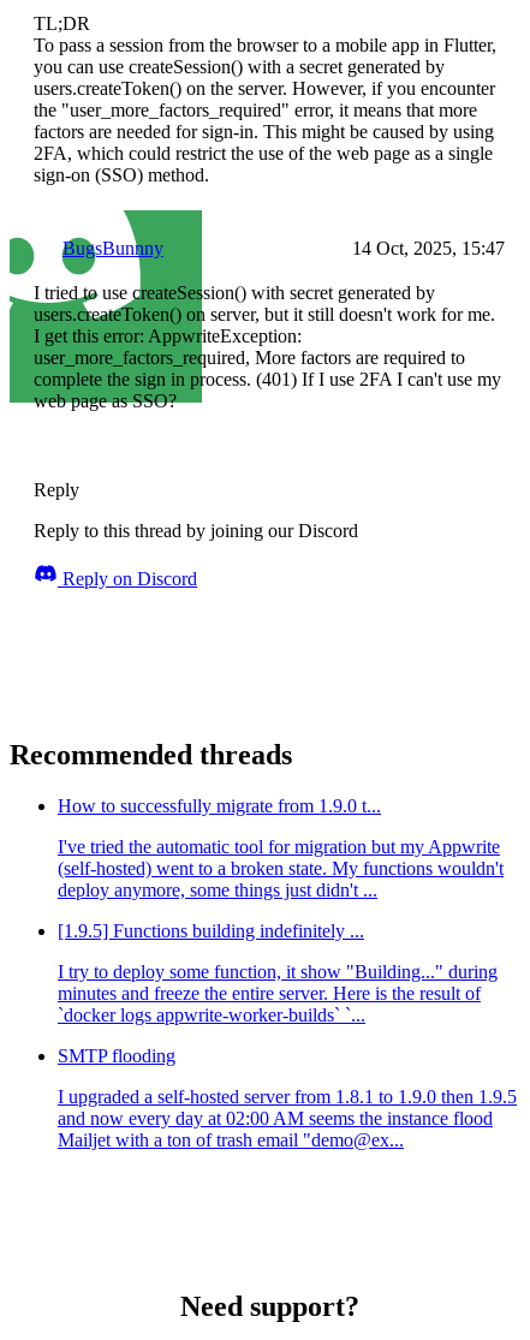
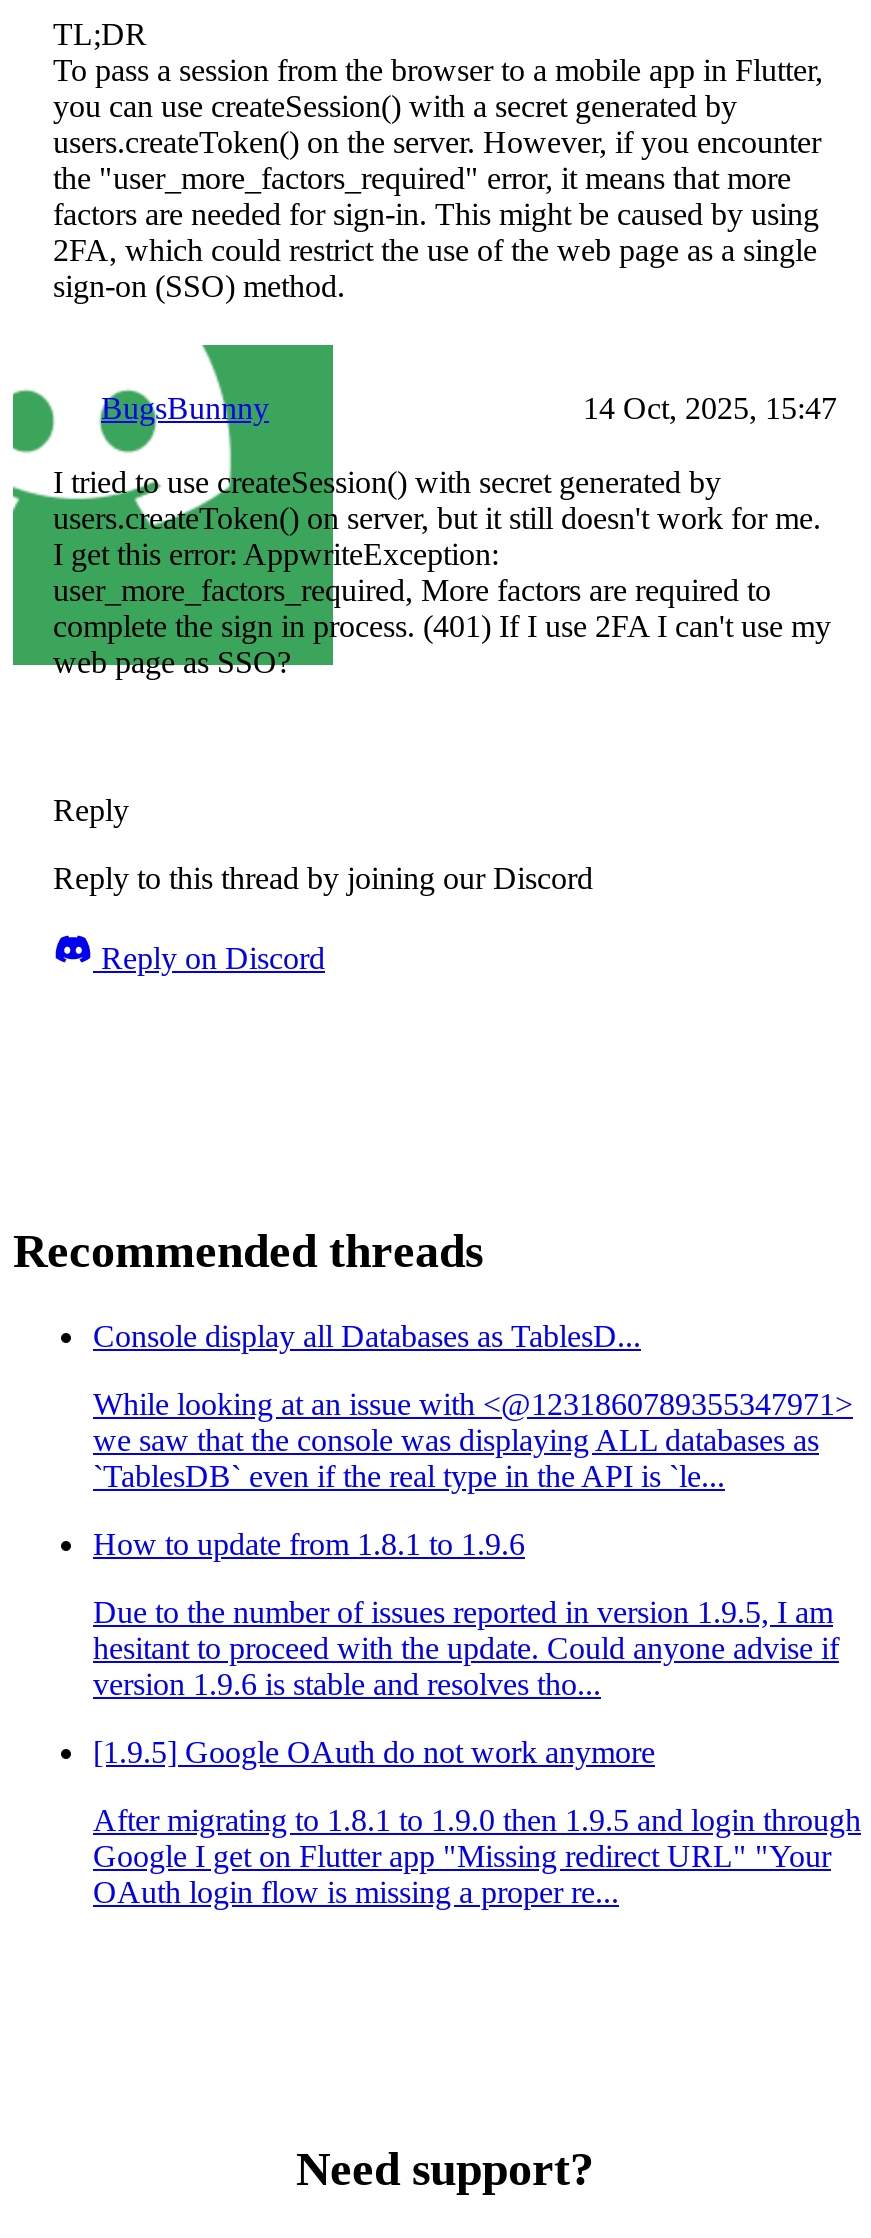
- How to successfully migrate from 1.9.0 t...
+ Console display all Databases as TablesD...

- I've tried the automatic tool for migration but my Appwrite
- (self-hosted) went to a broken state. My functions wouldn't
- deploy anymore, some things just didn't ...
+ While looking at an issue with <@1231860789355347971>
+ we saw that the console was displaying ALL databases as
+ `TablesDB` even if the real type in the API is `le...

- [1.9.5] Functions building indefinitely ...
+ How to update from 1.8.1 to 1.9.6

- I try to deploy some function, it show "Building..." during
- minutes and freeze the entire server. Here is the result of
- `docker logs appwrite-worker-builds` `...
+ Due to the number of issues reported in version 1.9.5, I am
+ hesitant to proceed with the update. Could anyone advise if
+ version 1.9.6 is stable and resolves tho...

- SMTP flooding
+ [1.9.5] Google OAuth do not work anymore

- I upgraded a self-hosted server from 1.8.1 to 1.9.0 then 1.9.5
- and now every day at 02:00 AM seems the instance flood
- Mailjet with a ton of trash email "demo@ex...
+ After migrating to 1.8.1 to 1.9.0 then 1.9.5 and login through
+ Google I get on Flutter app "Missing redirect URL" "Your
+ OAuth login flow is missing a proper re...
